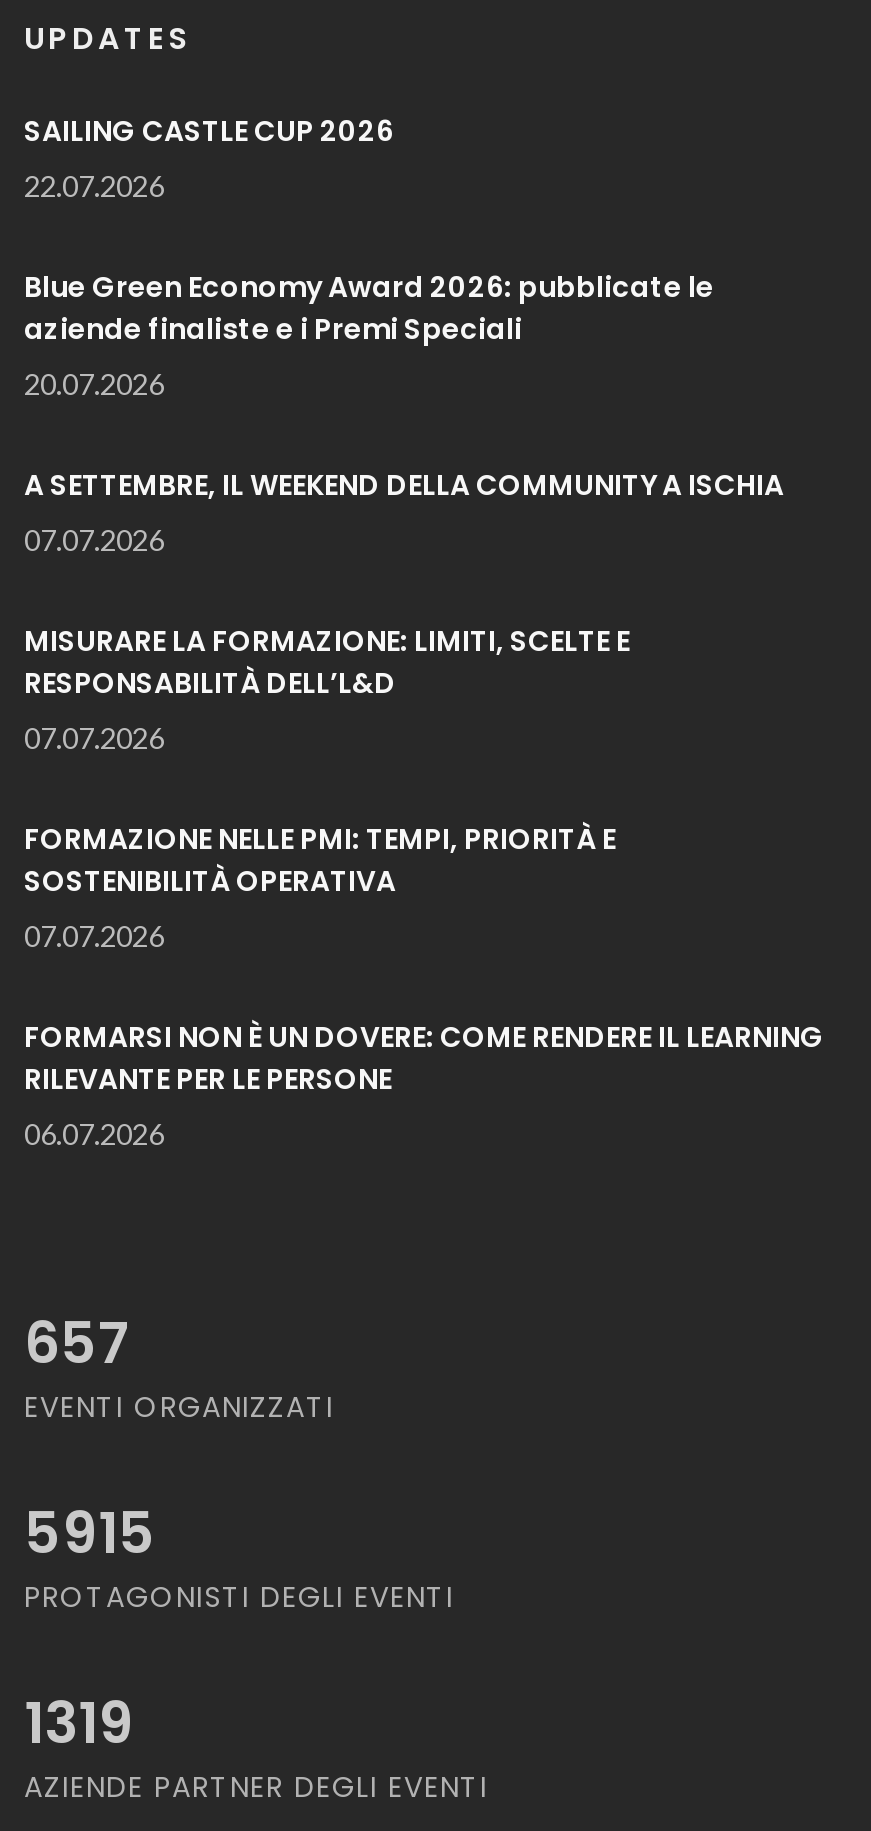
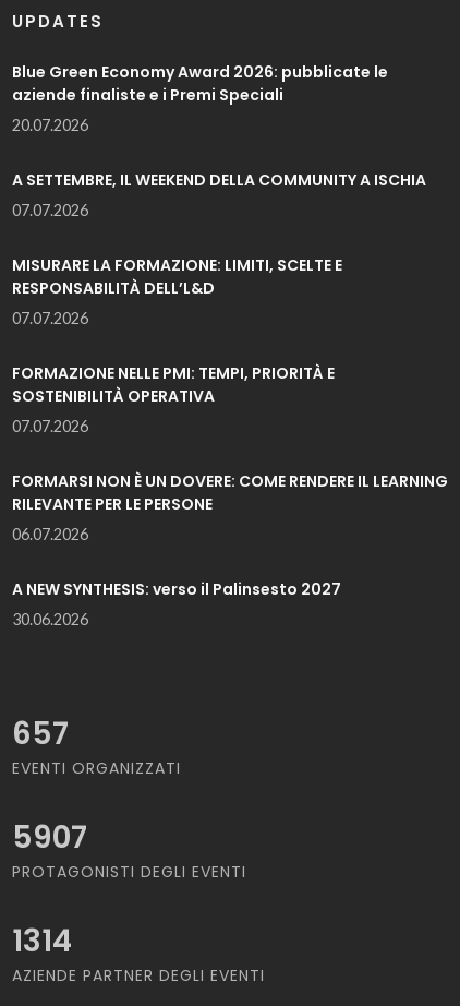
- SAILING CASTLE CUP 2026
- 22.07.2026

moved up: Blue Green Economy Award 2026: pubblicate le | aziende finaliste e i Premi Speciali | 20.07.2026 | ... | RILEVANTE PER LE PERSONE | 06.07.2026

+ A NEW SYNTHESIS: verso il Palinsesto 2027
+ 30.06.2026

- 5915
+ 5907

- 1319
+ 1314
